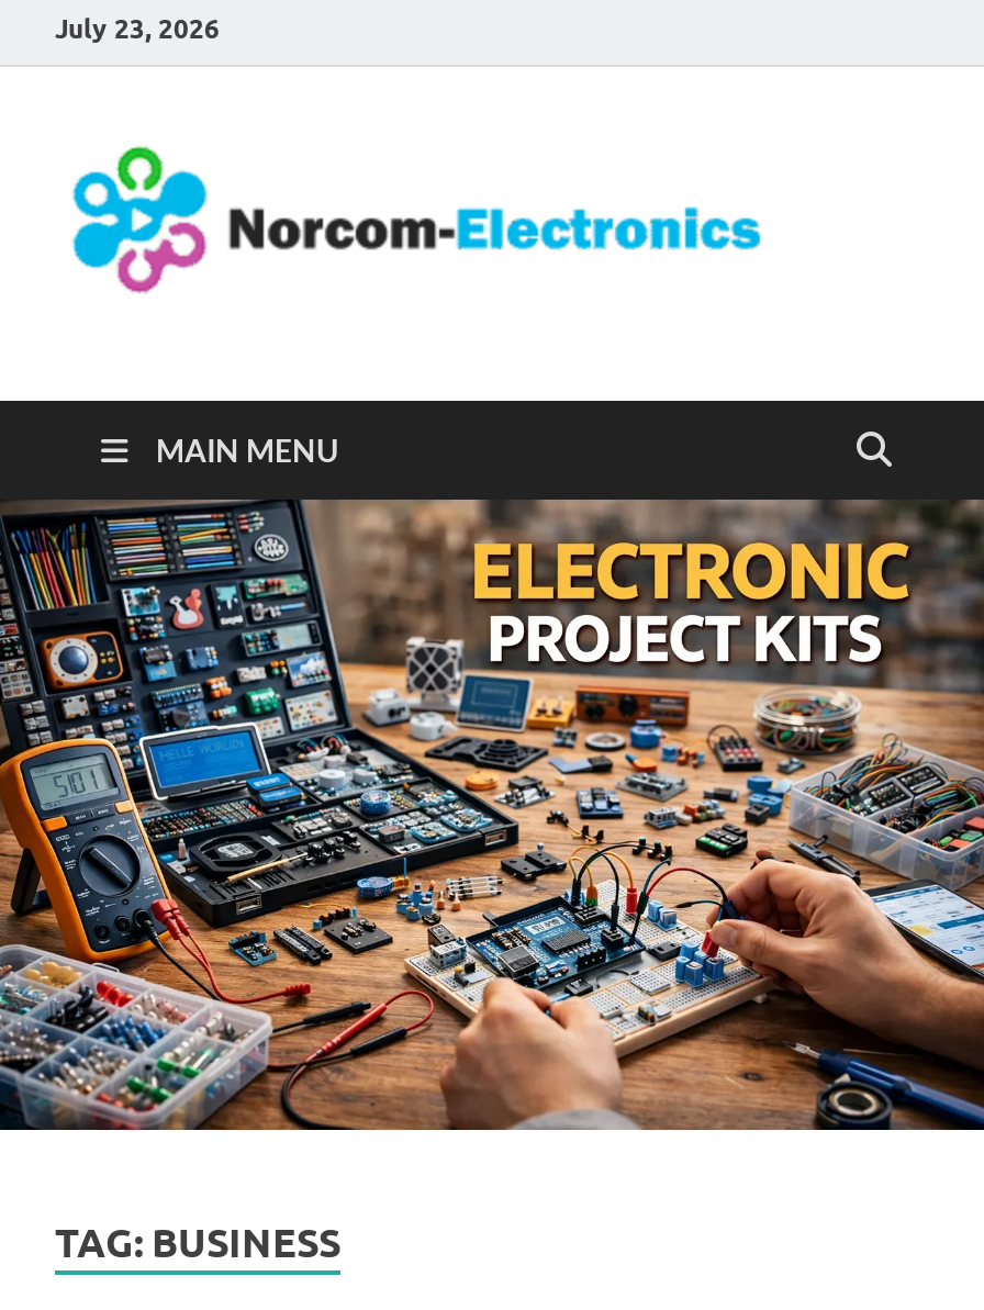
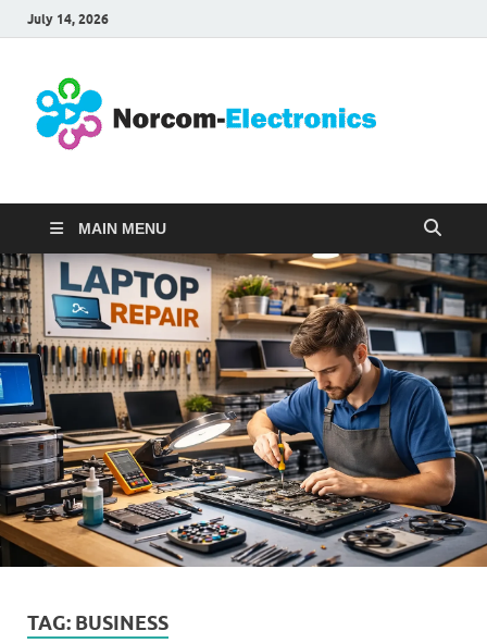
- July 23, 2026
+ July 14, 2026

- [image]
+ [image]
